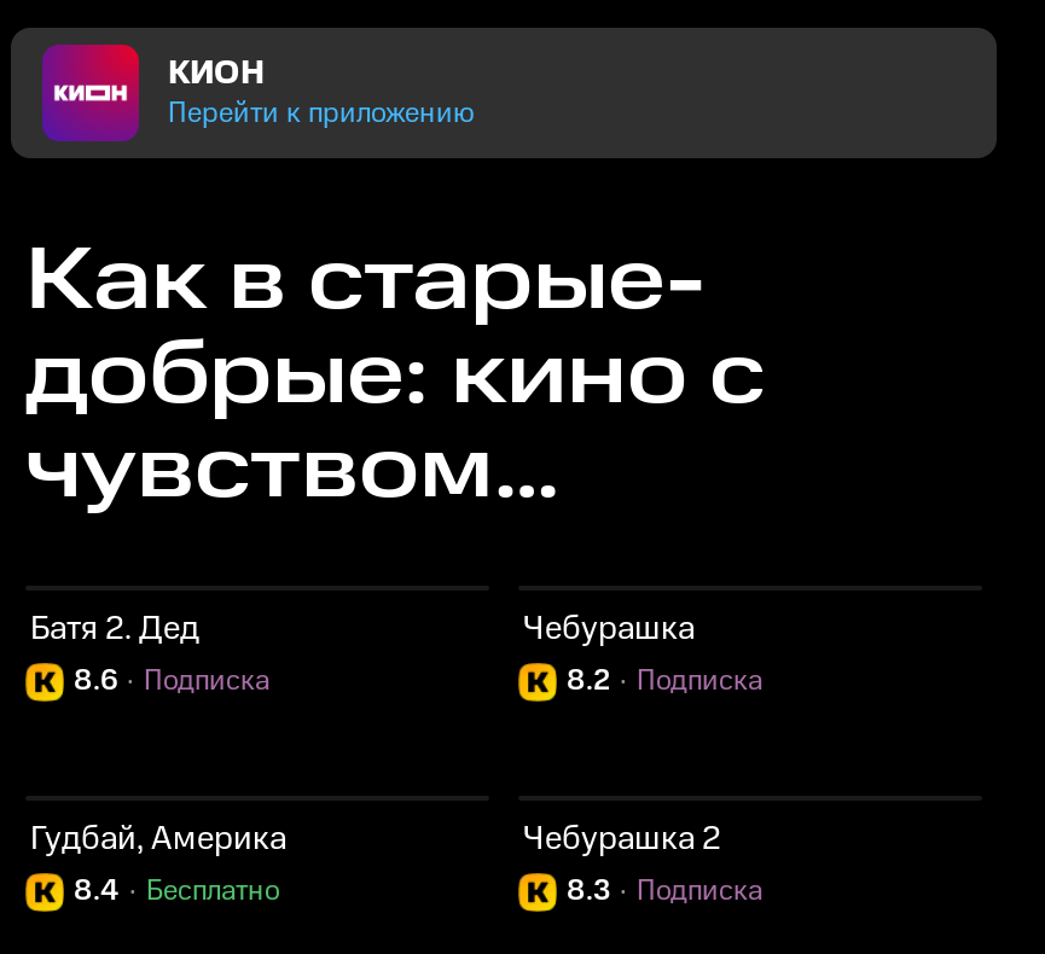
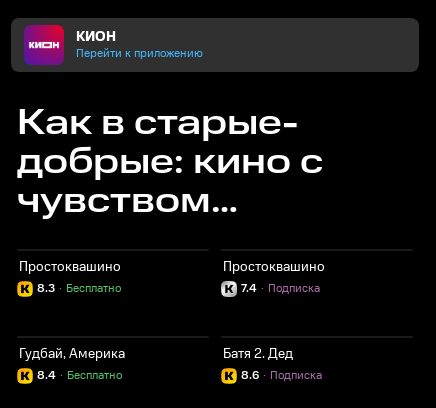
- Батя 2. Дед
- 8.6
- Подписка
+ Простоквашино
+ 8.3
+ Бесплатно

- Чебурашка
- 8.2
+ Простоквашино
+ 7.4

- Чебурашка 2
- 8.3
+ Батя 2. Дед
+ 8.6
